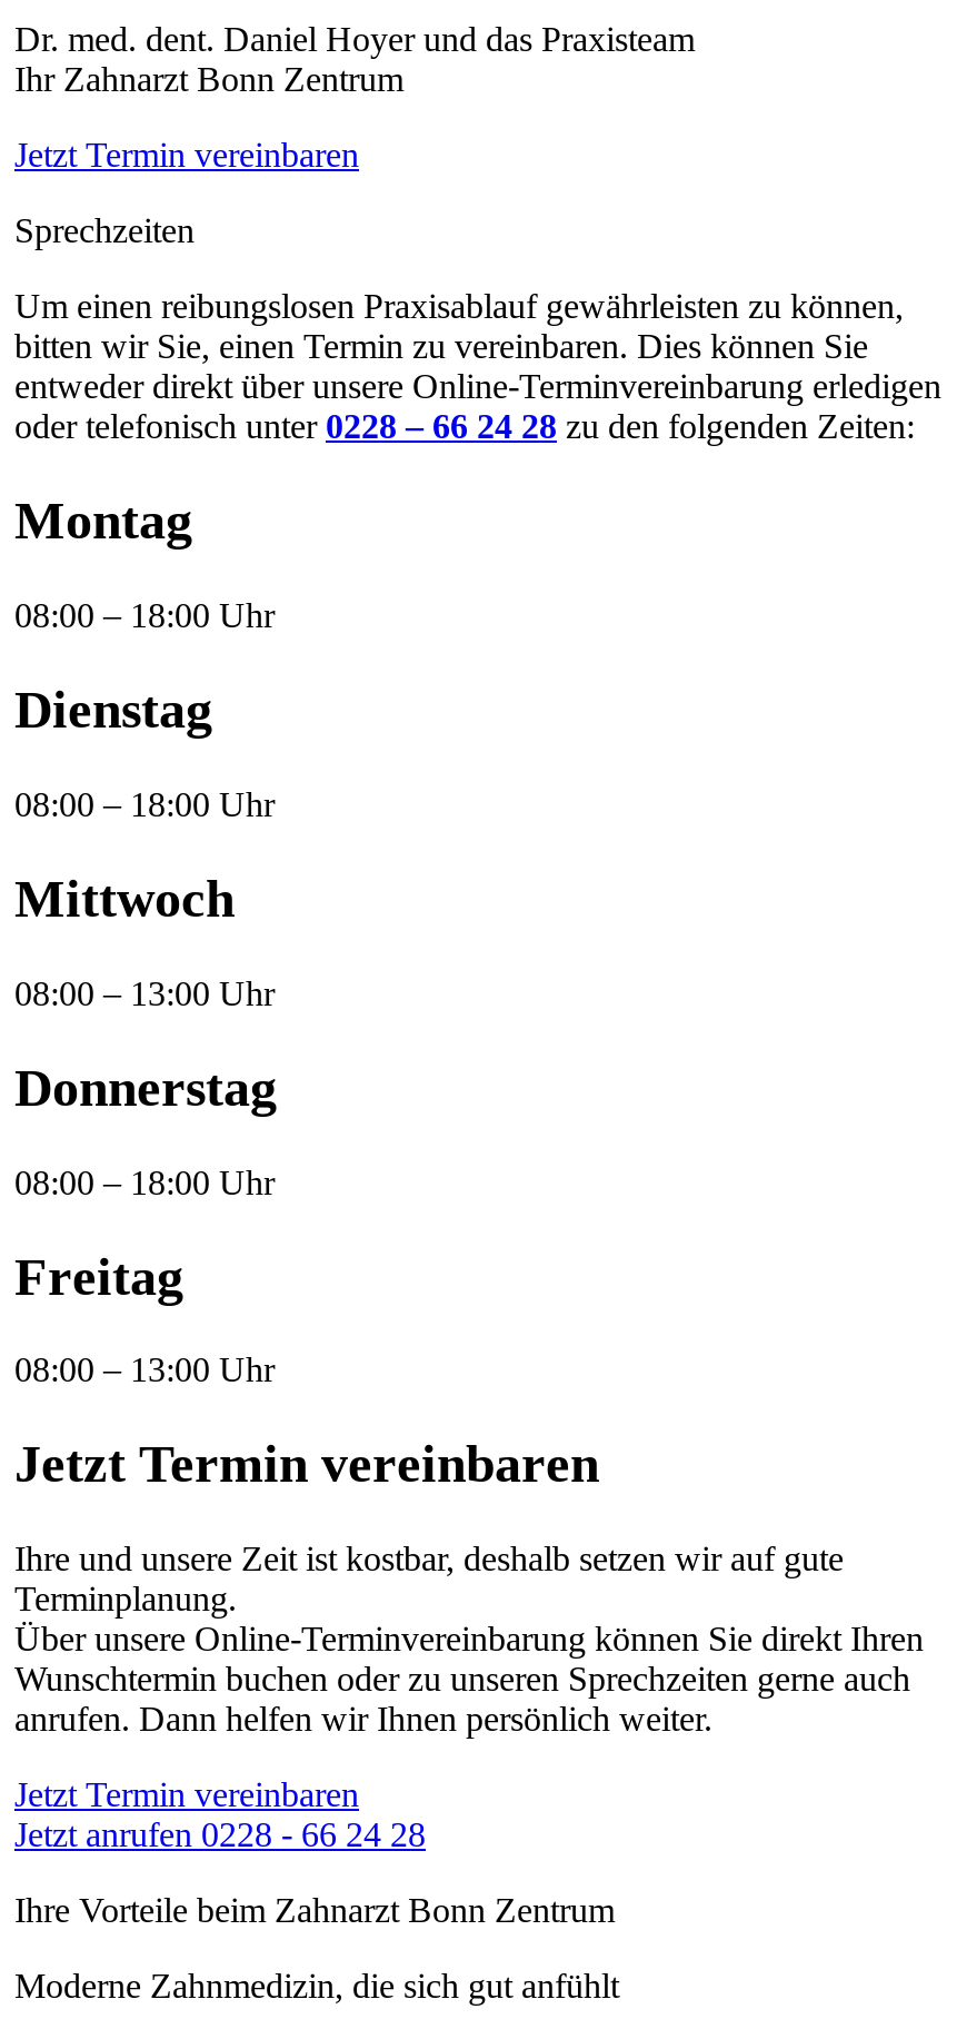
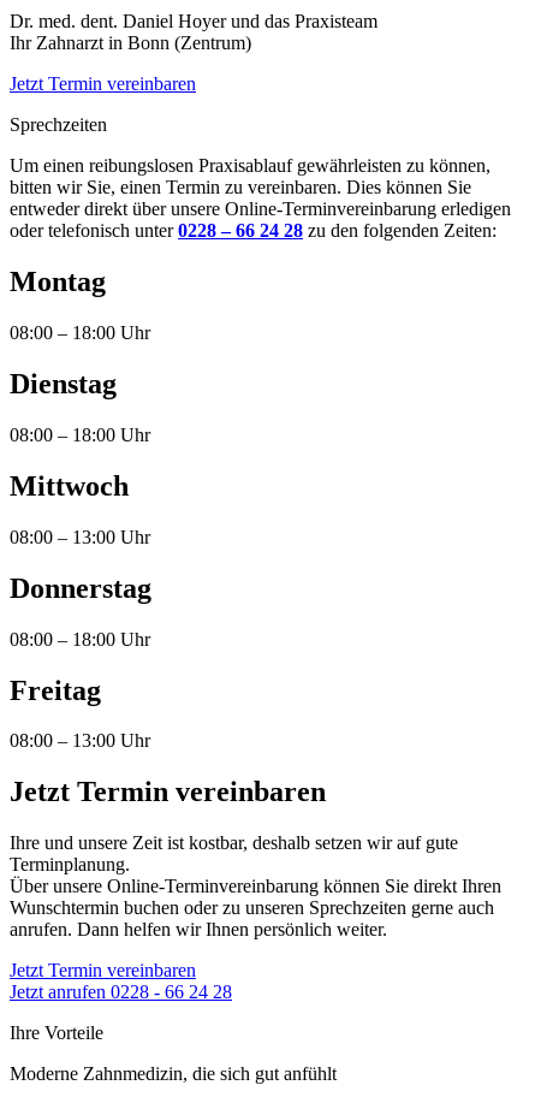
- Ihr Zahnarzt Bonn Zentrum
+ Ihr Zahnarzt in Bonn (Zentrum)

- Ihre Vorteile beim Zahnarzt Bonn Zentrum
+ Ihre Vorteile
